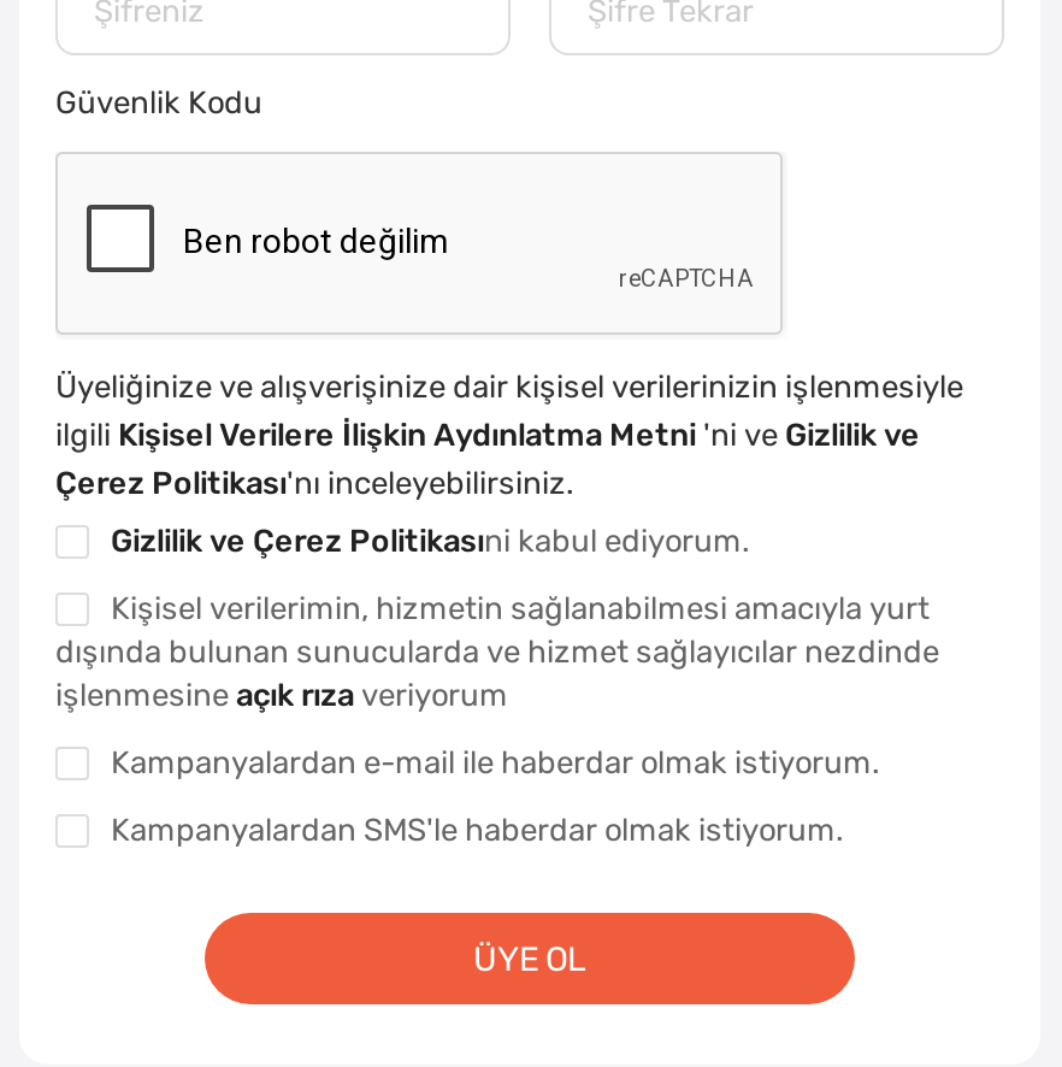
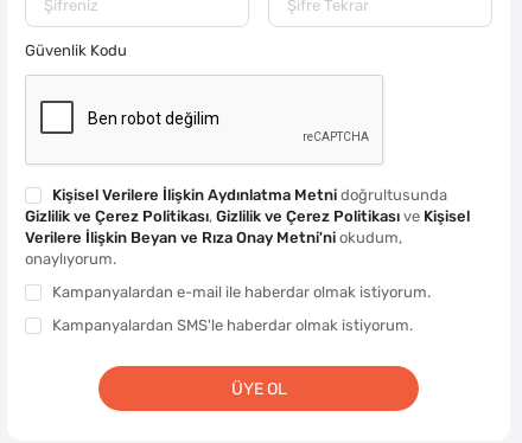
- Üyeliğinize ve alışverişinize dair kişisel verilerinizin işlenmesiyle
- ilgili Kişisel Verilere İlişkin Aydınlatma Metni 'ni ve Gizlilik ve
- Çerez Politikası'nı inceleyebilirsiniz.
- Gizlilik ve Çerez Politikasıni kabul ediyorum.
- Kişisel verilerimin, hizmetin sağlanabilmesi amacıyla yurt
- dışında bulunan sunucularda ve hizmet sağlayıcılar nezdinde
- işlenmesine açık rıza veriyorum
+ Kişisel Verilere İlişkin Aydınlatma Metni doğrultusunda
+ Gizlilik ve Çerez Politikası, Gizlilik ve Çerez Politikası ve Kişisel
+ Verilere İlişkin Beyan ve Rıza Onay Metni'ni okudum,
+ onaylıyorum.
